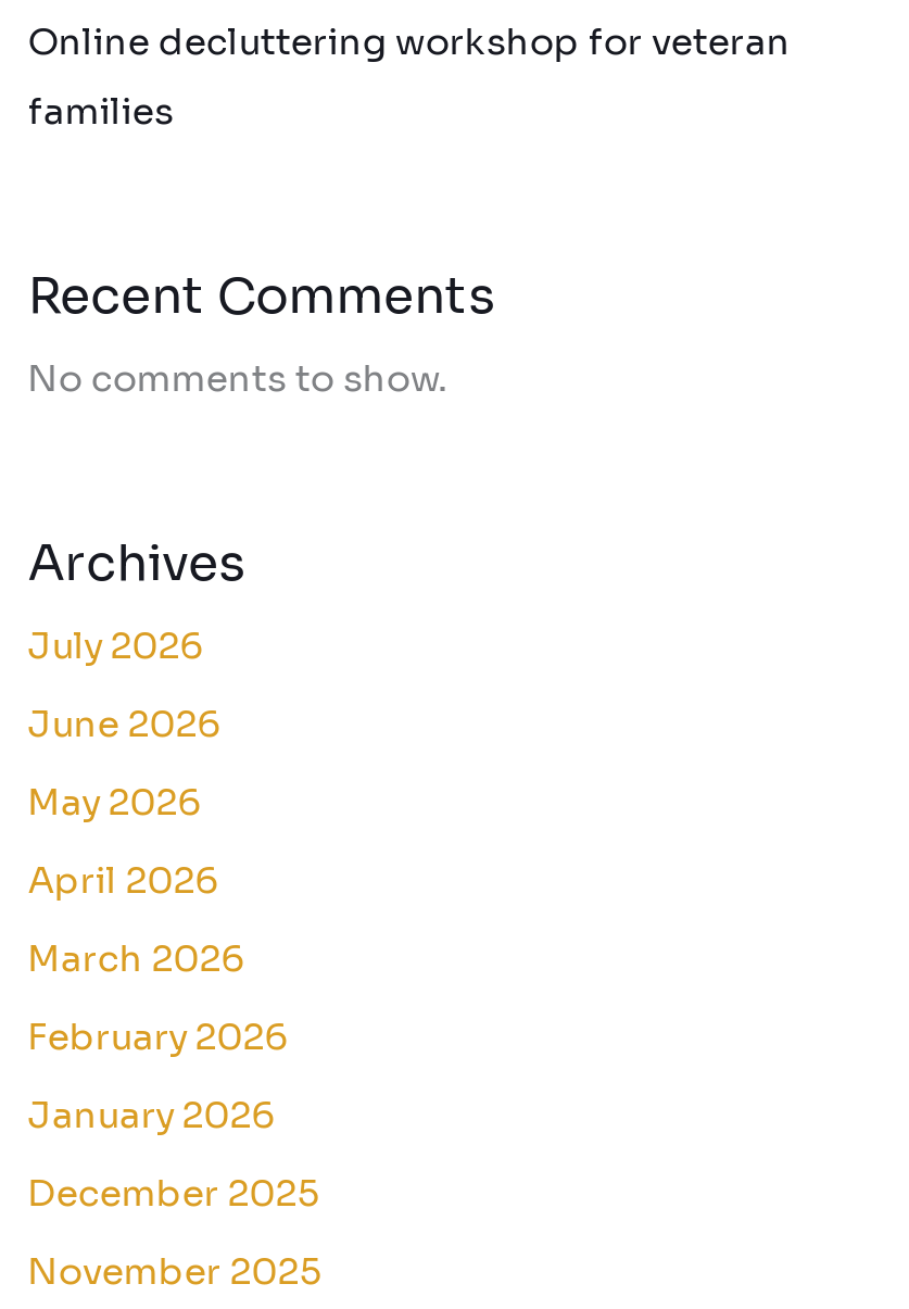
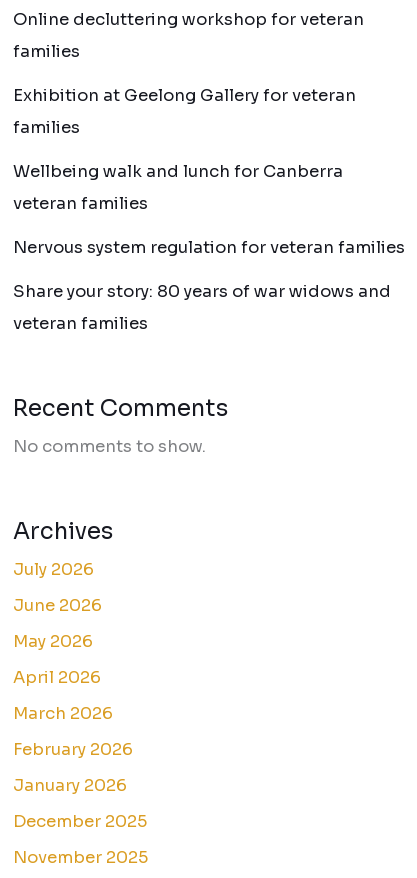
+ Exhibition at Geelong Gallery for veteran
+ families
+ Wellbeing walk and lunch for Canberra
+ veteran families
+ Nervous system regulation for veteran families
+ Share your story: 80 years of war widows and
+ veteran families
